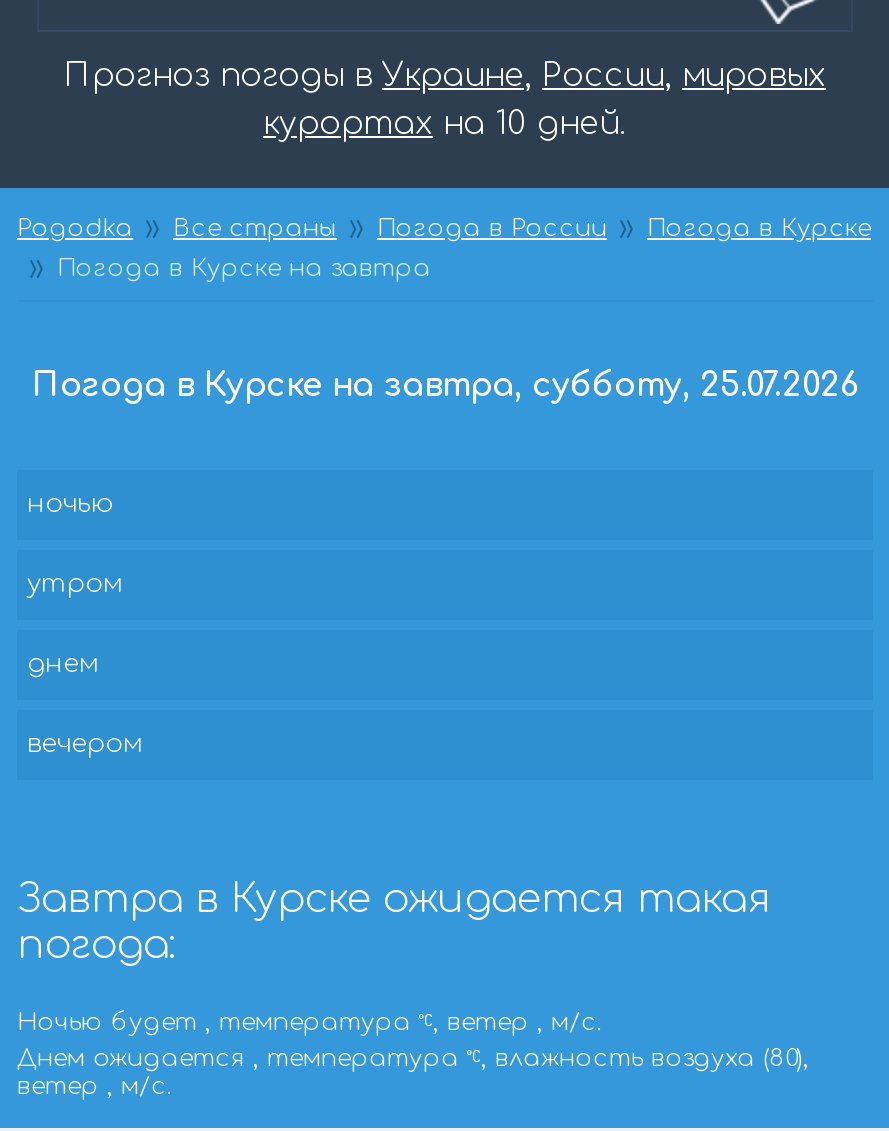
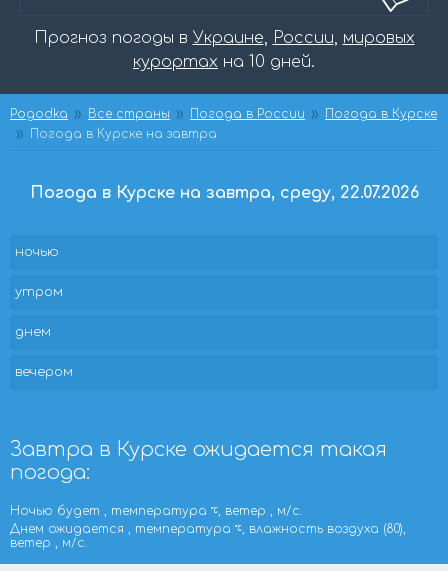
- Погода в Курске на завтра, субботу, 25.07.2026
+ Погода в Курске на завтра, среду, 22.07.2026
